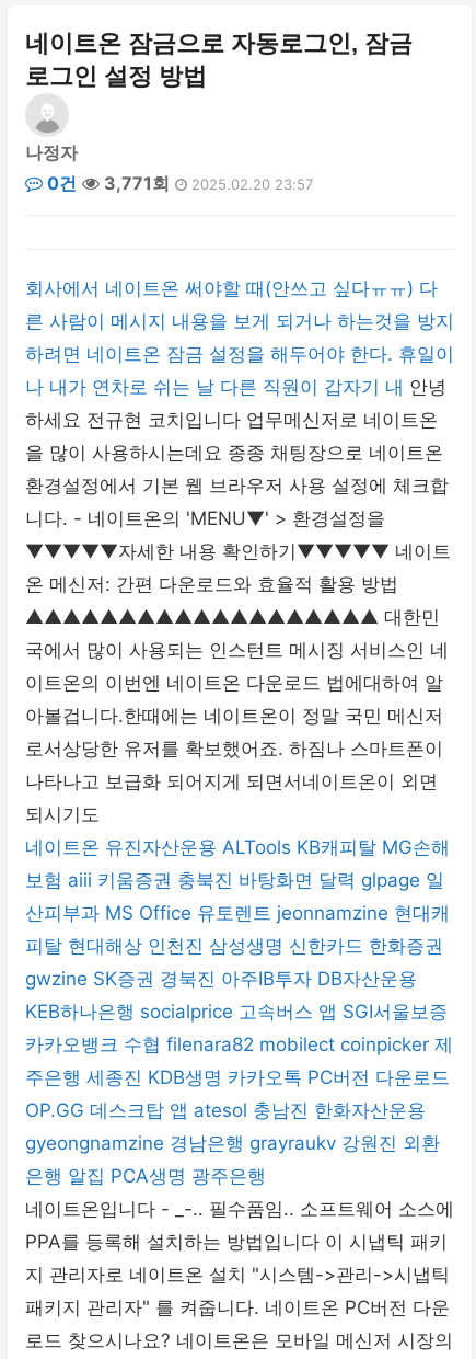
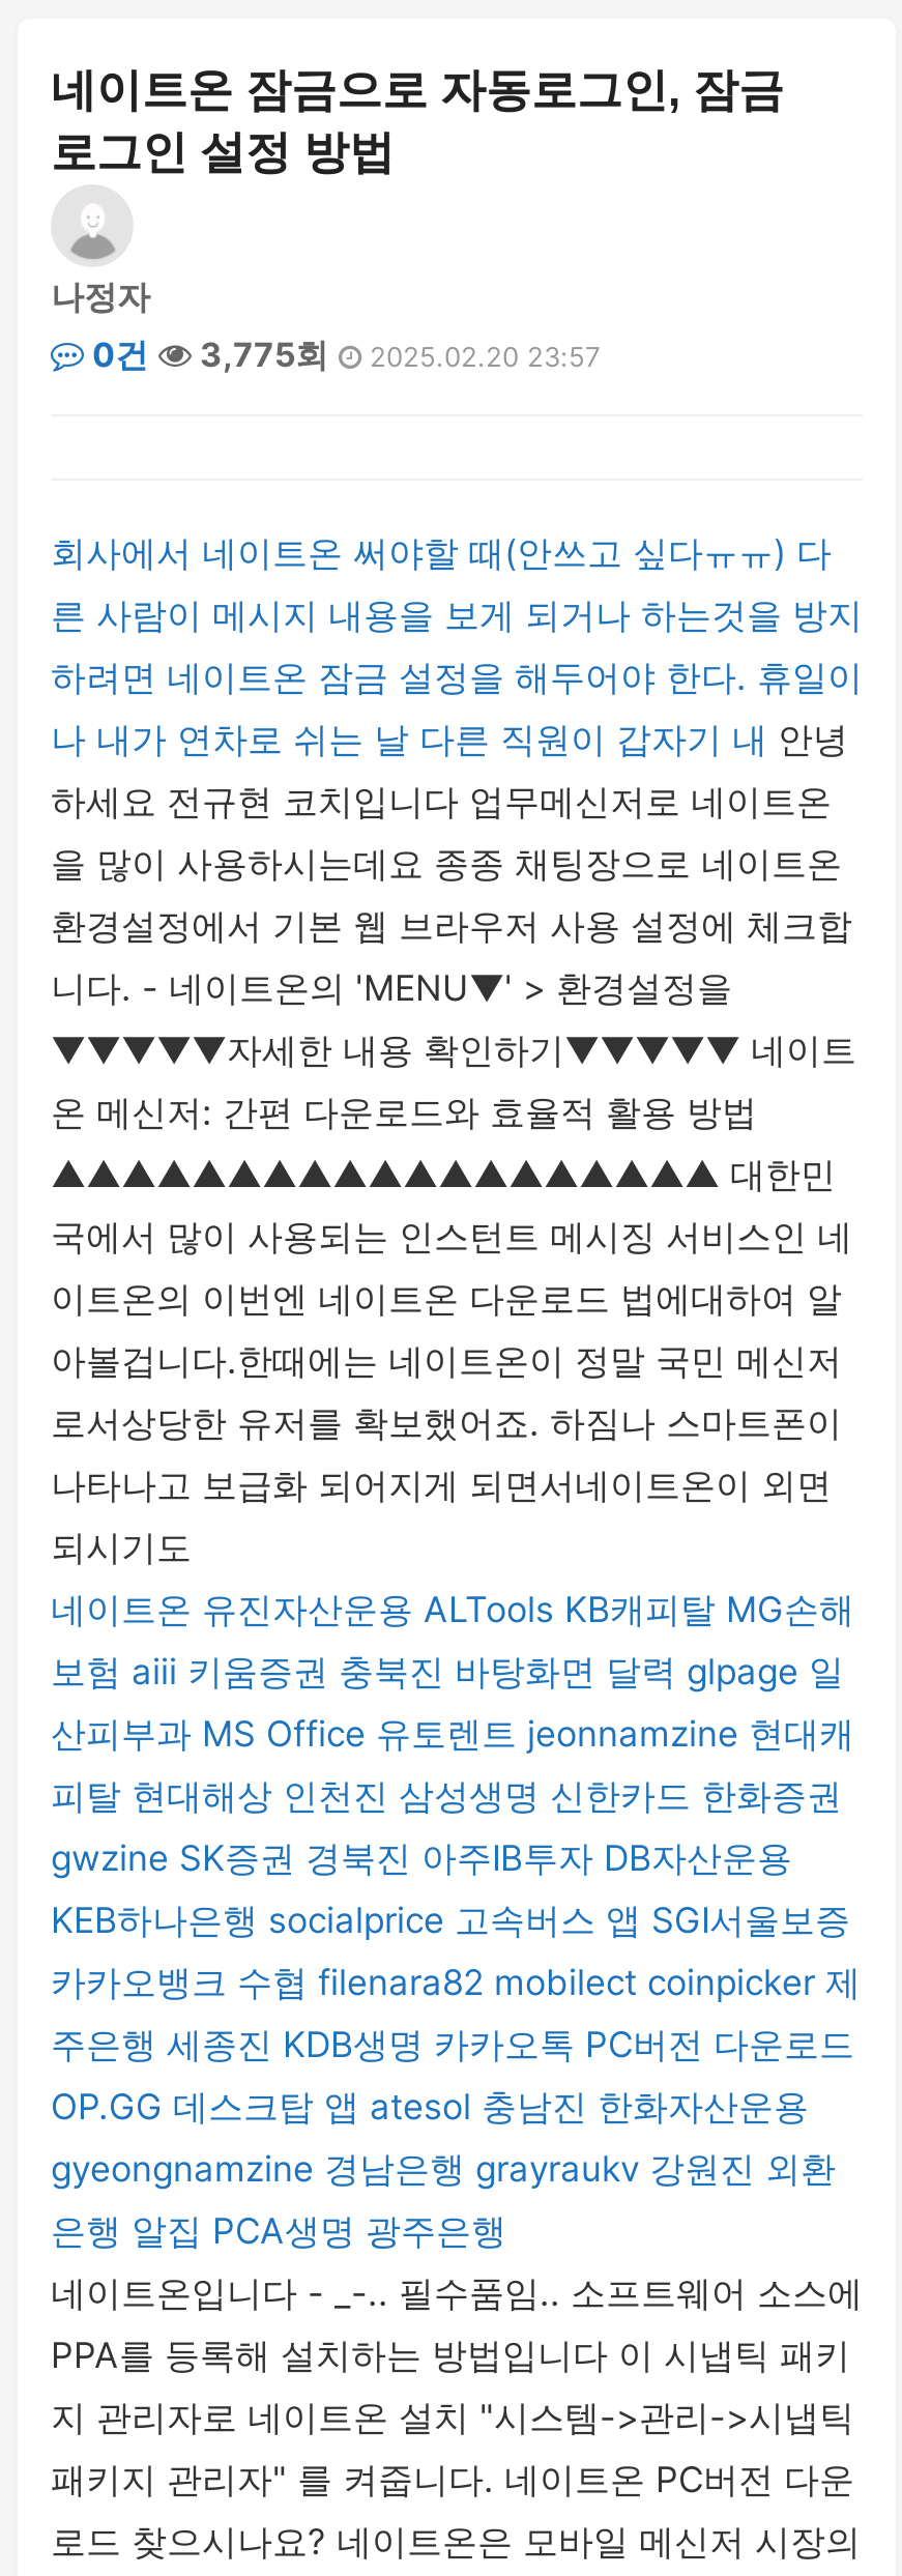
- 0건 3,771회 2025.02.20 23:57
+ 0건 3,775회 2025.02.20 23:57
